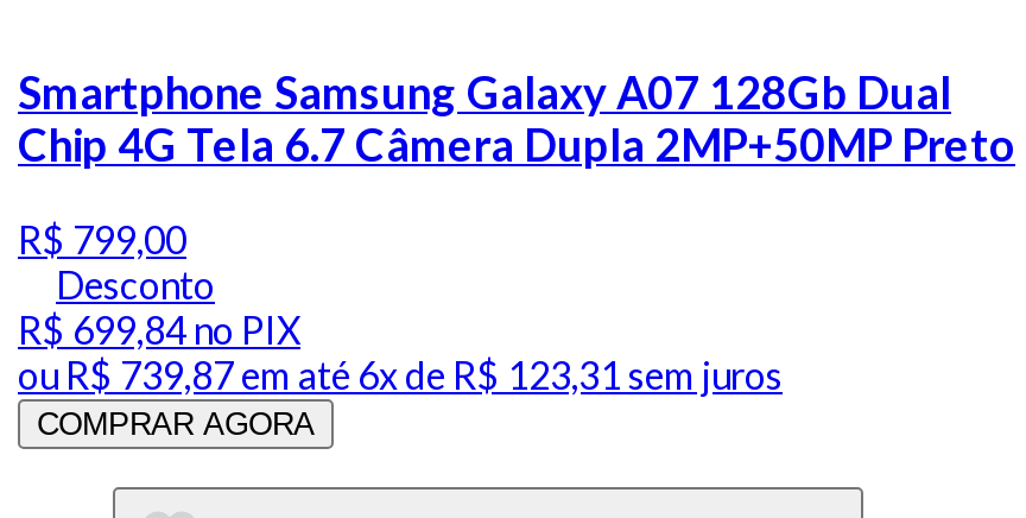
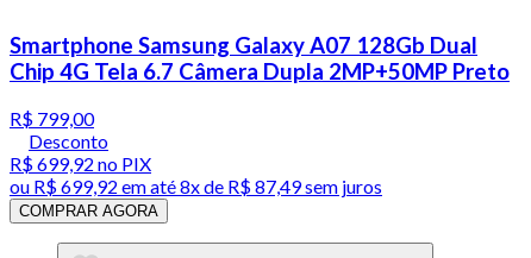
- R$ 699,84 no PIX
+ R$ 699,92 no PIX

- ou R$ 739,87 em até 6x de R$ 123,31 sem juros
+ ou R$ 699,92 em até 8x de R$ 87,49 sem juros
